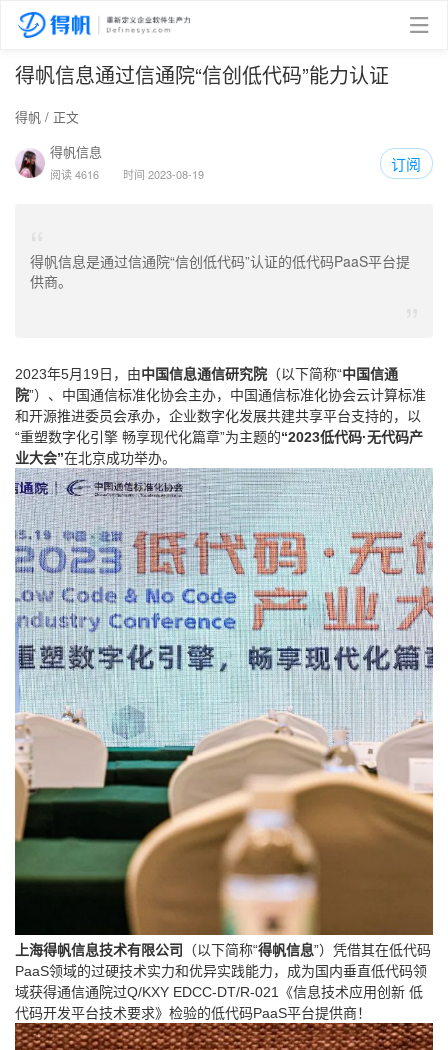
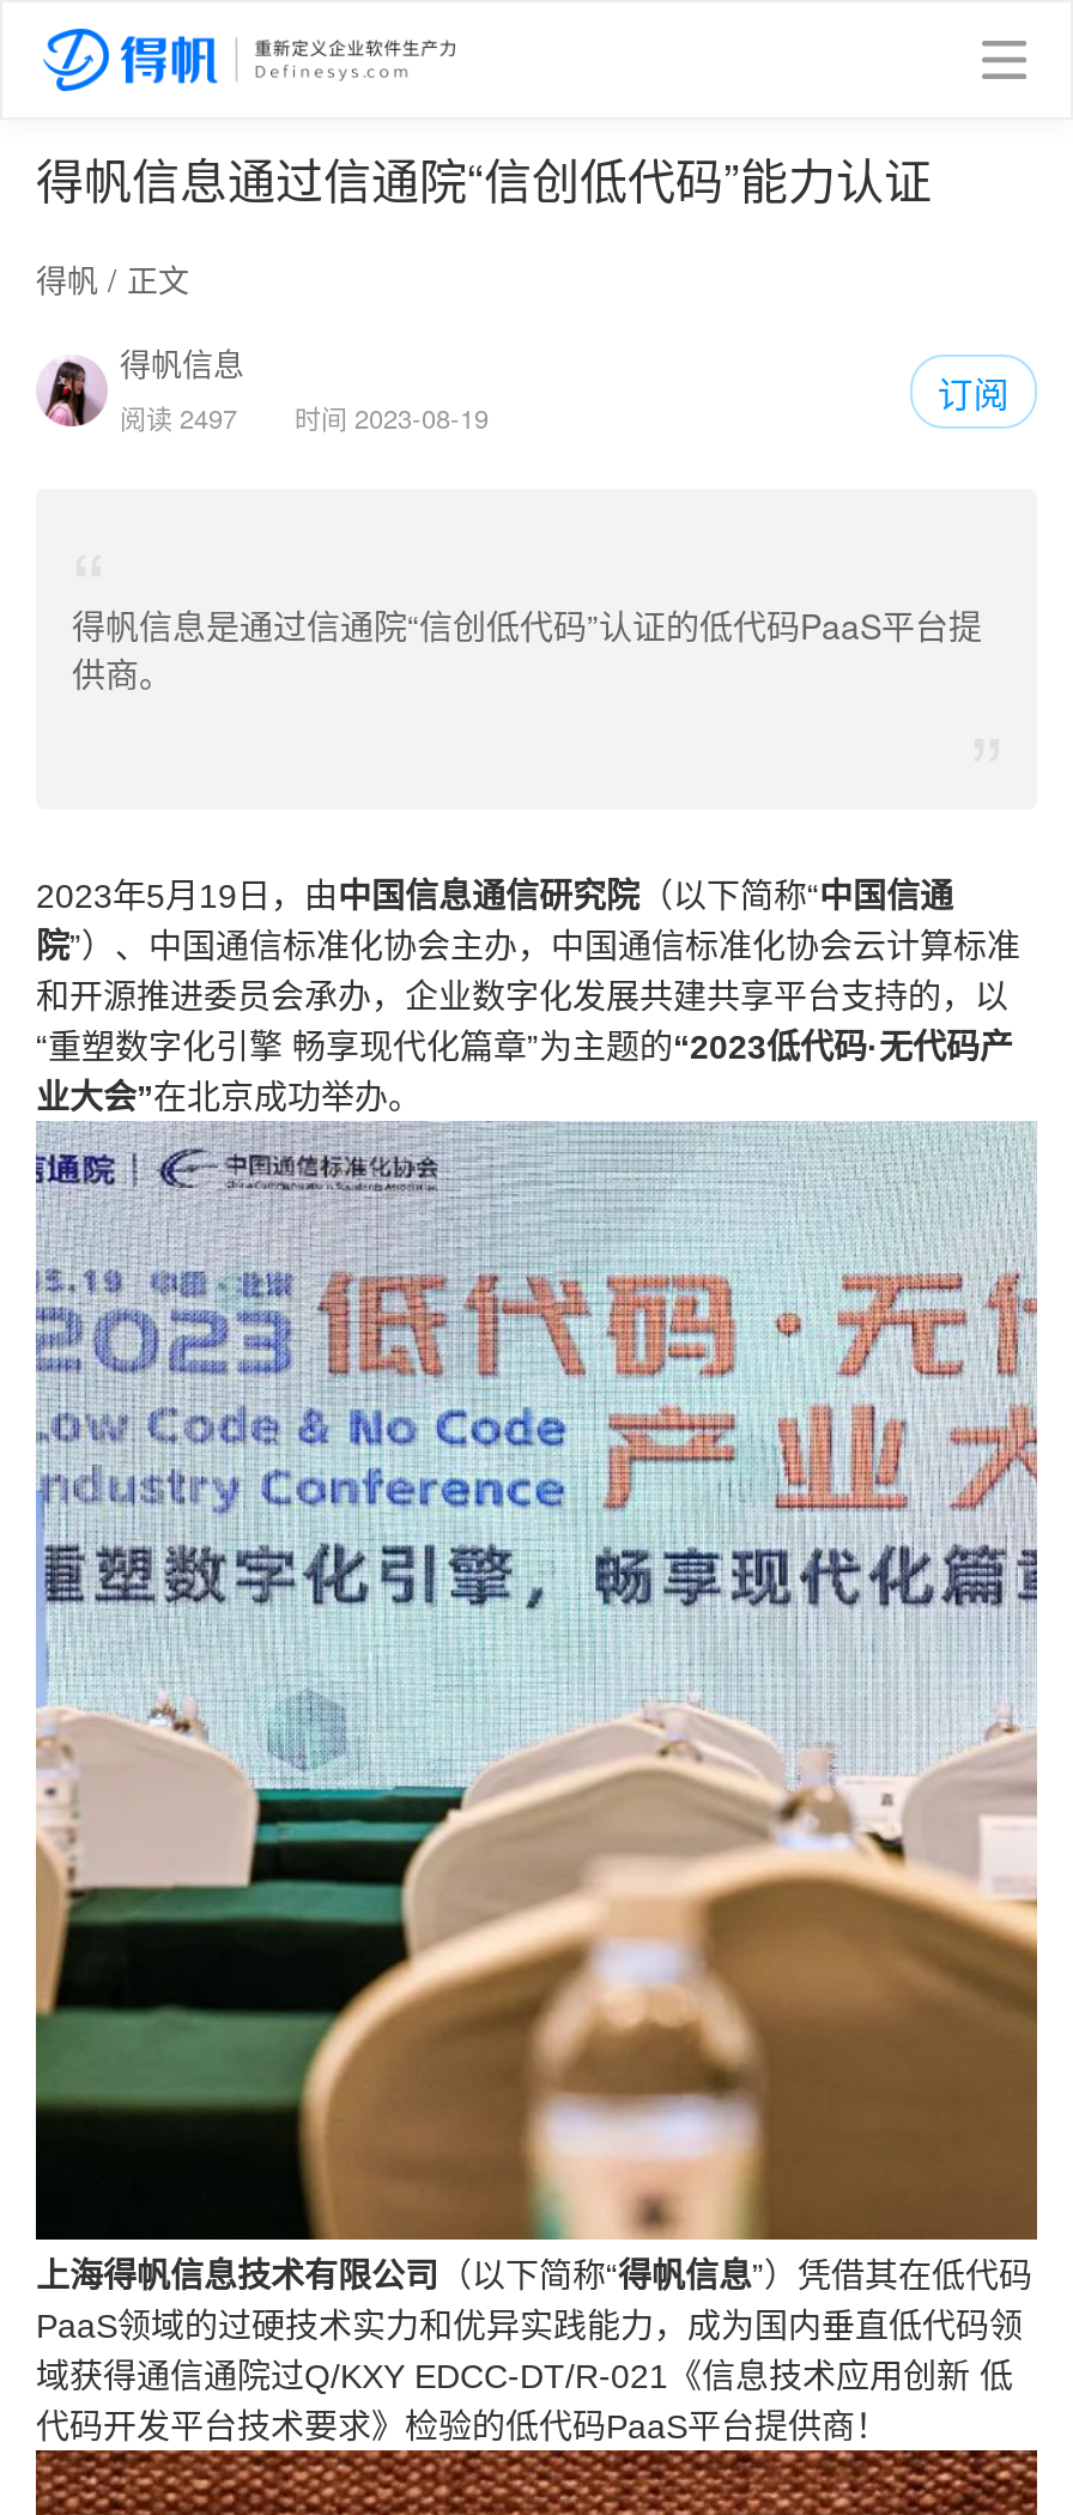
- 阅读 4616 时间 2023-08-19
+ 阅读 2497 时间 2023-08-19
